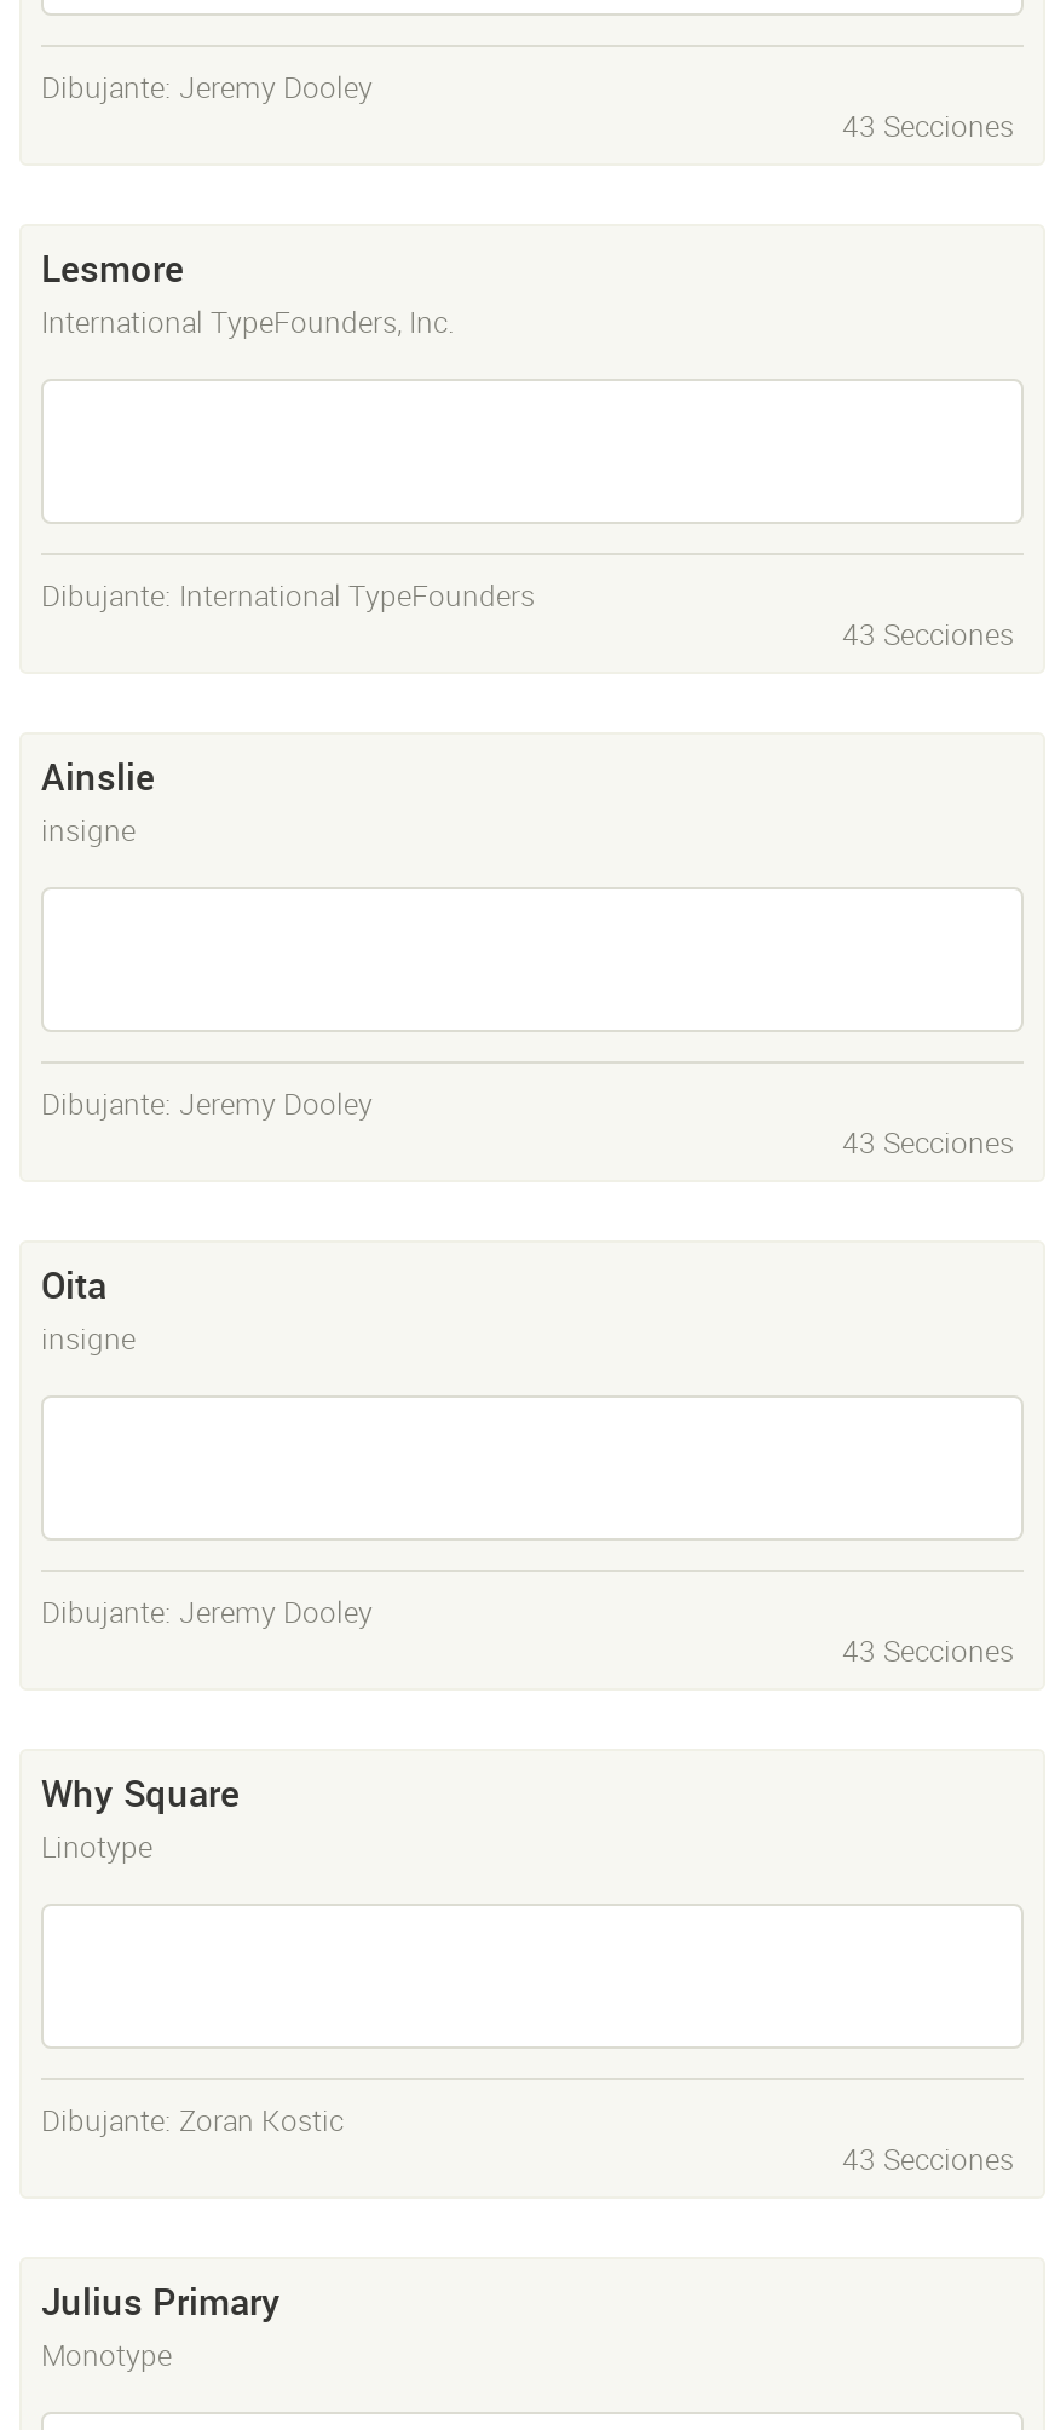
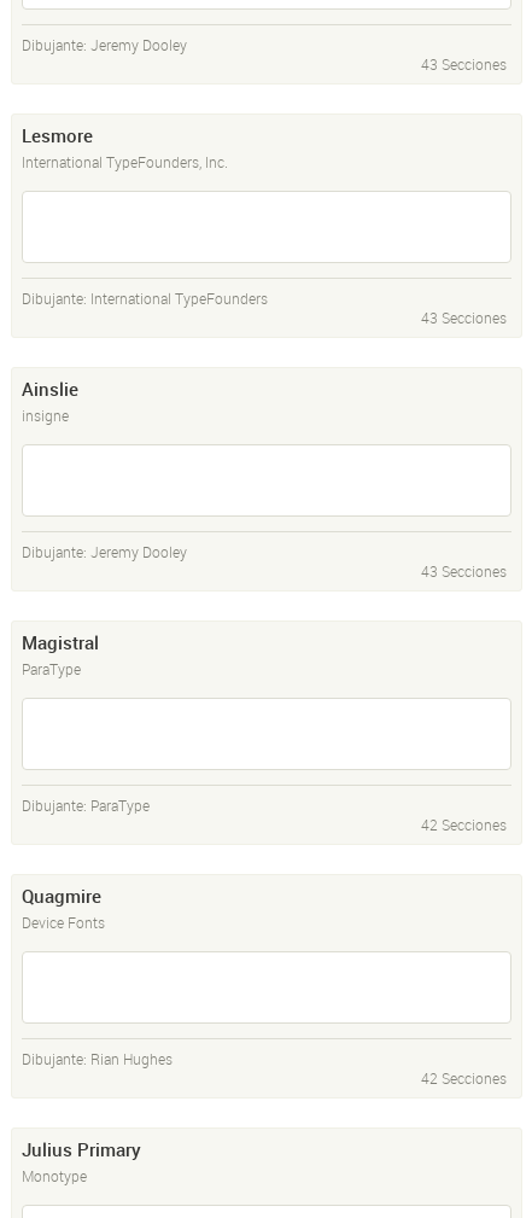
- Oita
- insigne
+ Magistral
+ ParaType

- Dibujante: Jeremy Dooley
- 43 Secciones
+ Dibujante: ParaType
+ 42 Secciones

- Why Square
- Linotype
+ Quagmire
+ Device Fonts

- Dibujante: Zoran Kostic
- 43 Secciones
+ Dibujante: Rian Hughes
+ 42 Secciones
